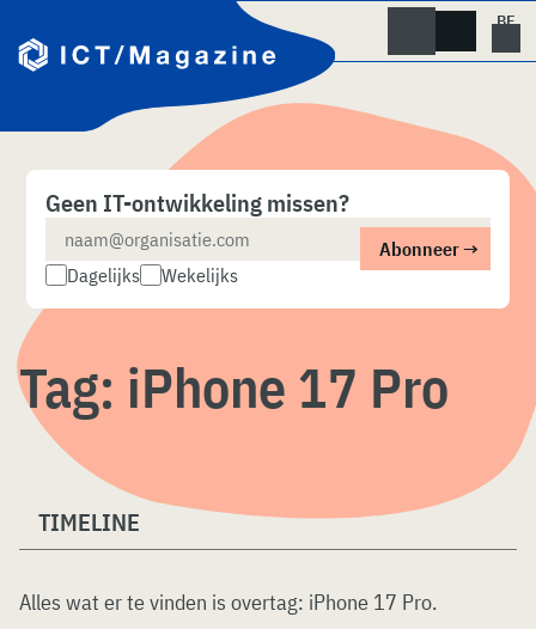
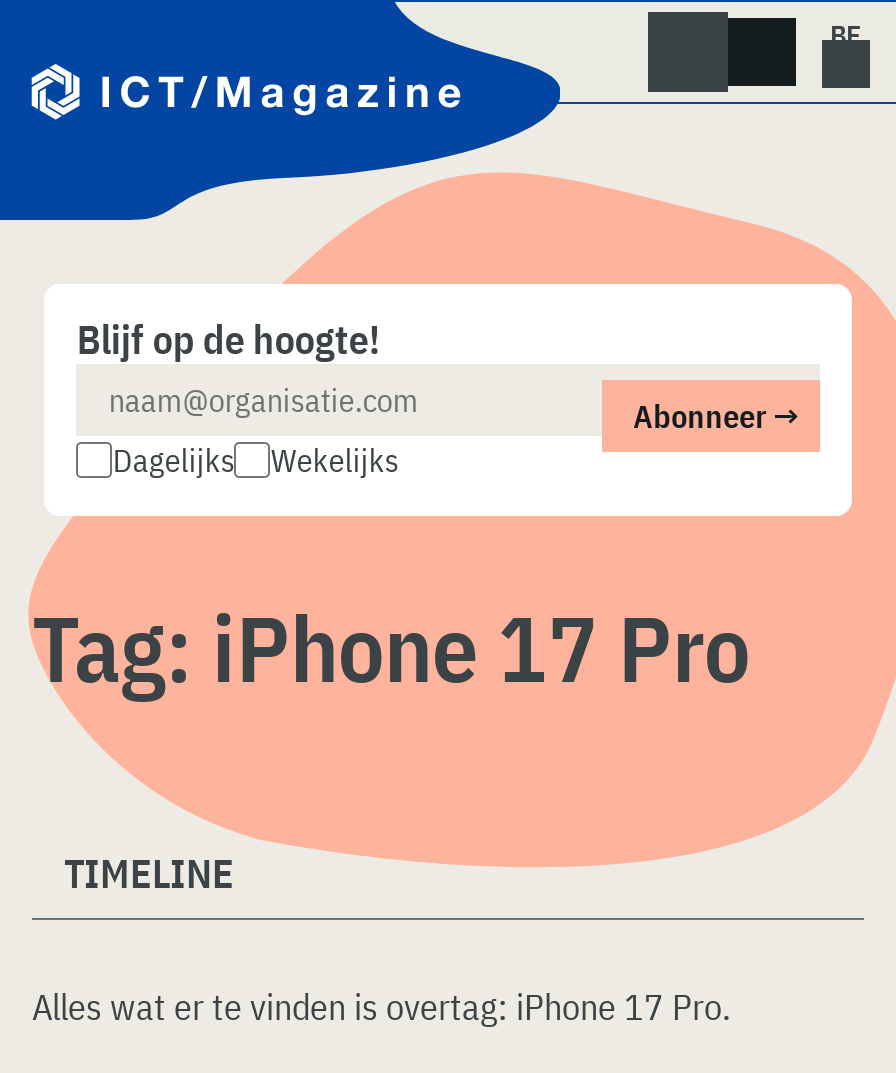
- Geen IT-ontwikkeling missen?
+ Blijf op de hoogte!
